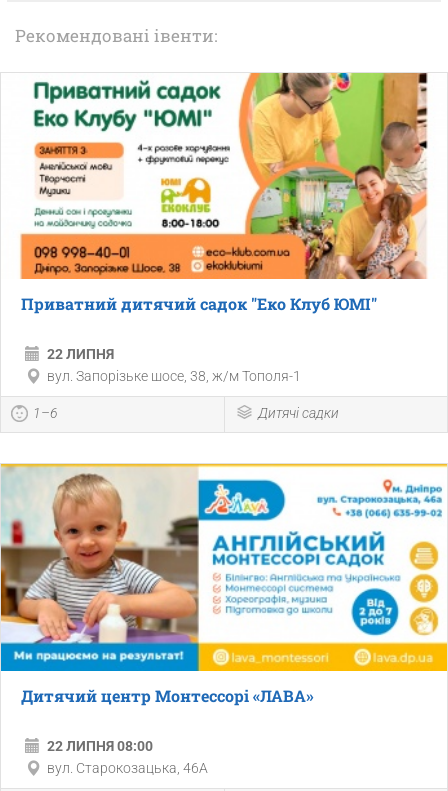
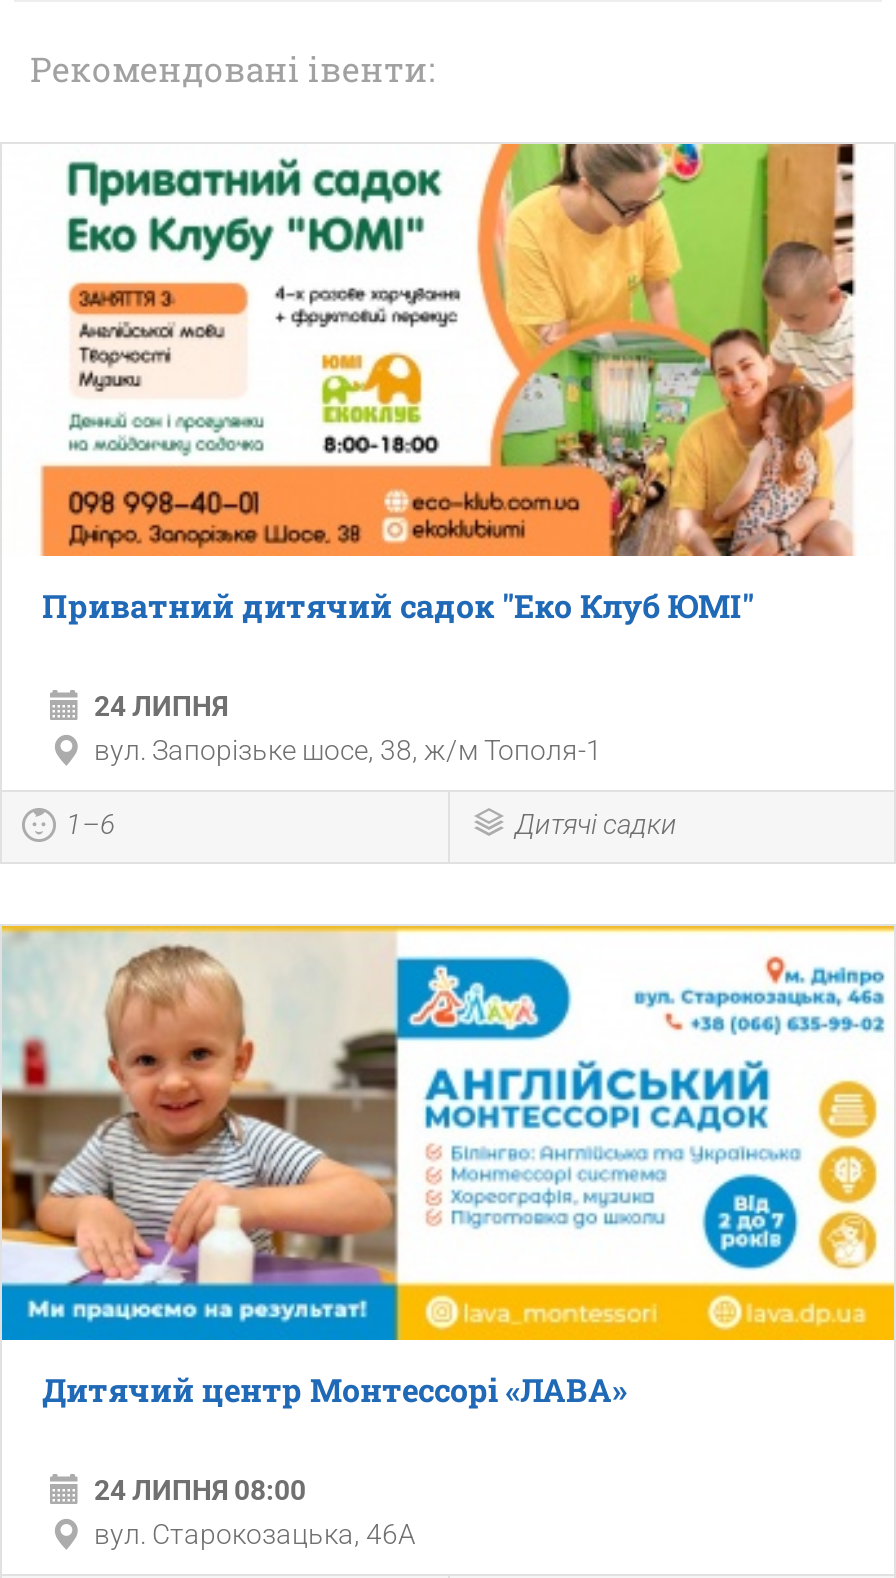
- 22 ЛИПНЯ
+ 24 ЛИПНЯ

- 22 ЛИПНЯ 08:00
+ 24 ЛИПНЯ 08:00
